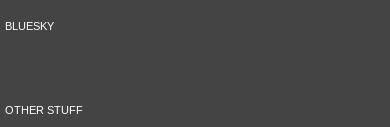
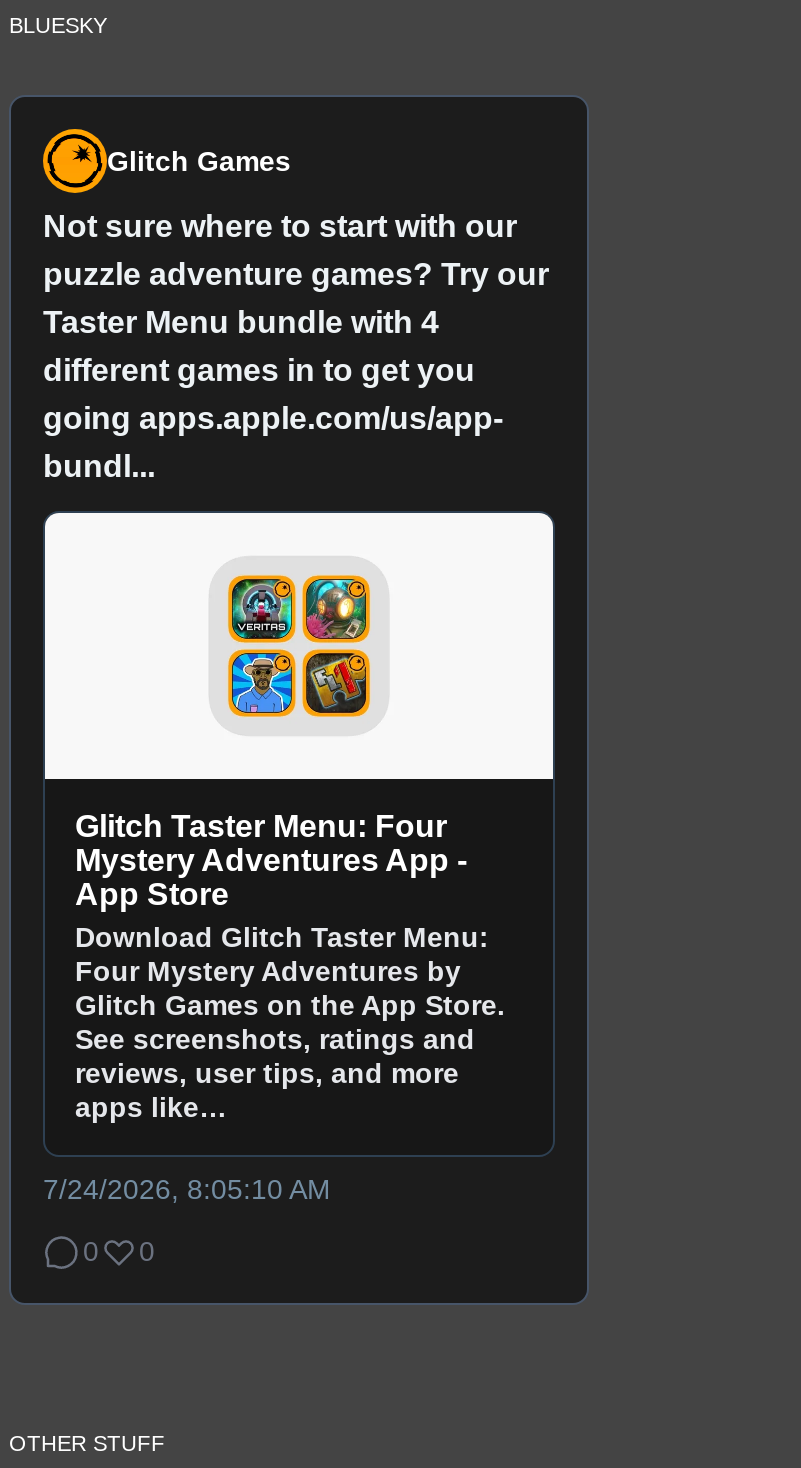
+ [image]
+ Glitch Games
+ Not sure where to start with our
+ puzzle adventure games? Try our
+ Taster Menu bundle with 4
+ different games in to get you
+ going apps.apple.com/us/app-
+ bundl...

+ Glitch Taster Menu: Four
+ Mystery Adventures App -
+ App Store
+ Download Glitch Taster Menu:
+ Four Mystery Adventures by
+ Glitch Games on the App Store.
+ See screenshots, ratings and
+ reviews, user tips, and more
+ apps like…
+ 7/24/2026, 8:05:10 AM
+ 0
+ 0
